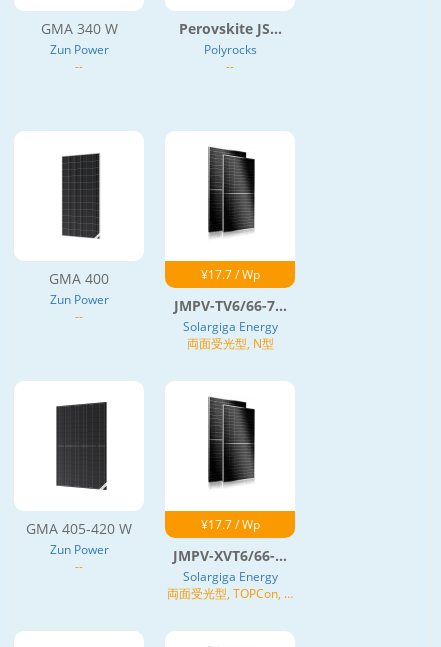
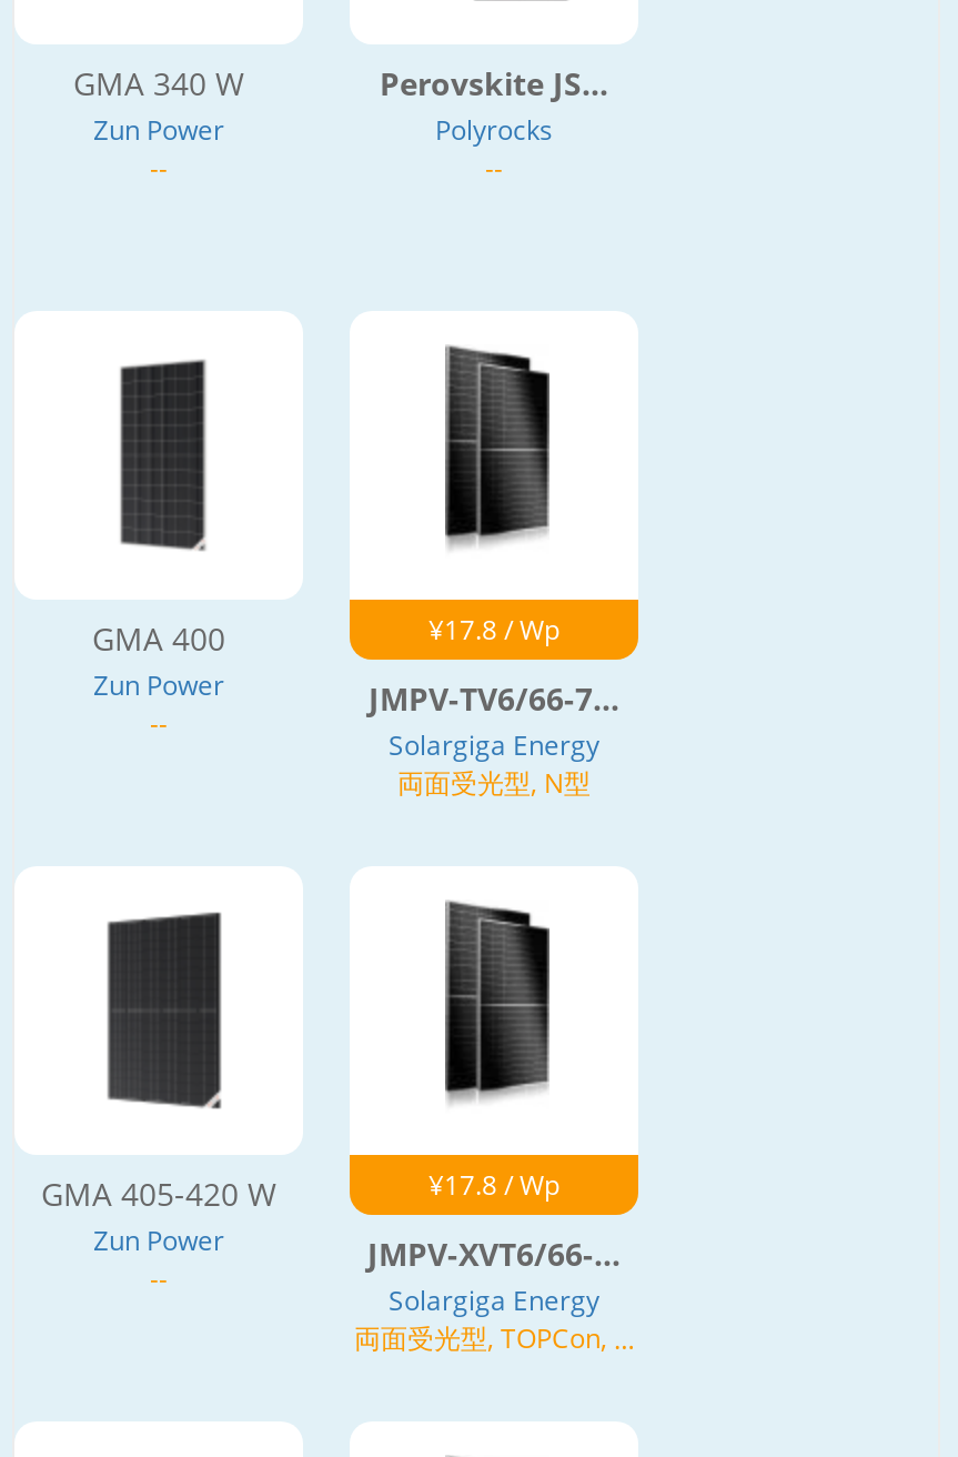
- ¥17.7 / Wp
+ ¥17.8 / Wp

- ¥17.7 / Wp
+ ¥17.8 / Wp
